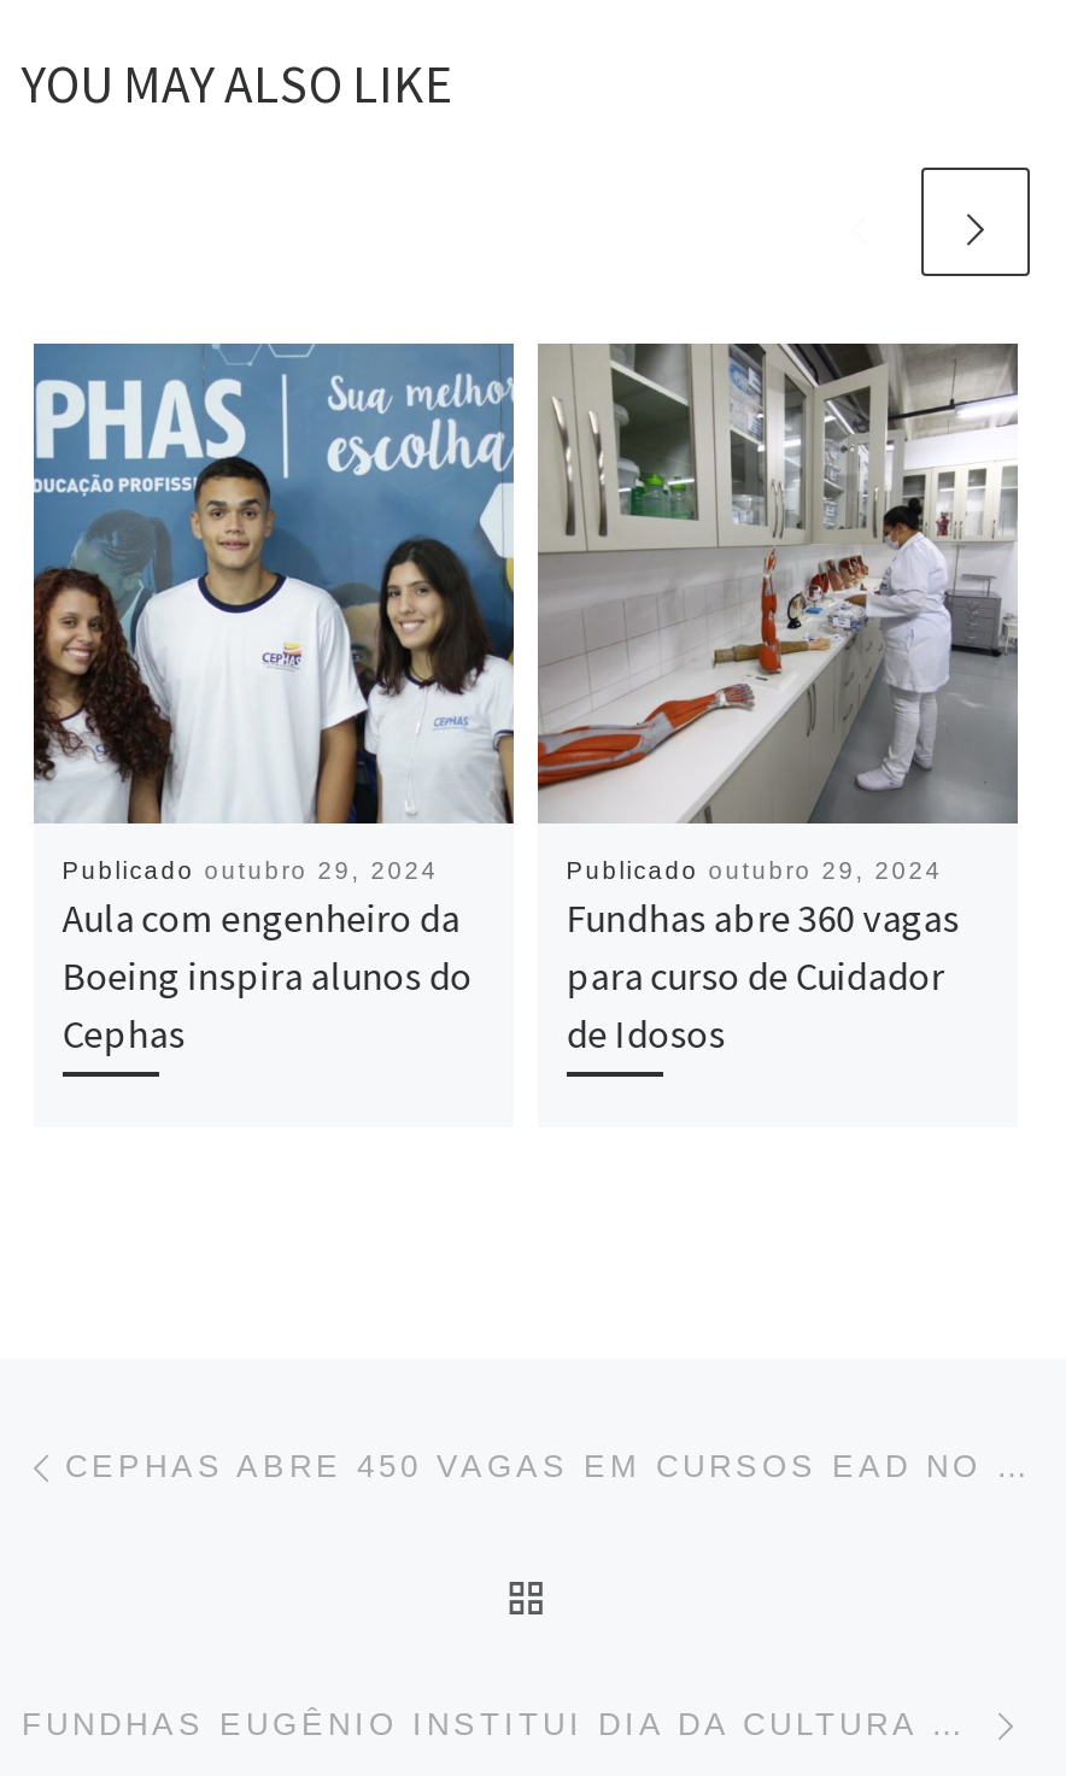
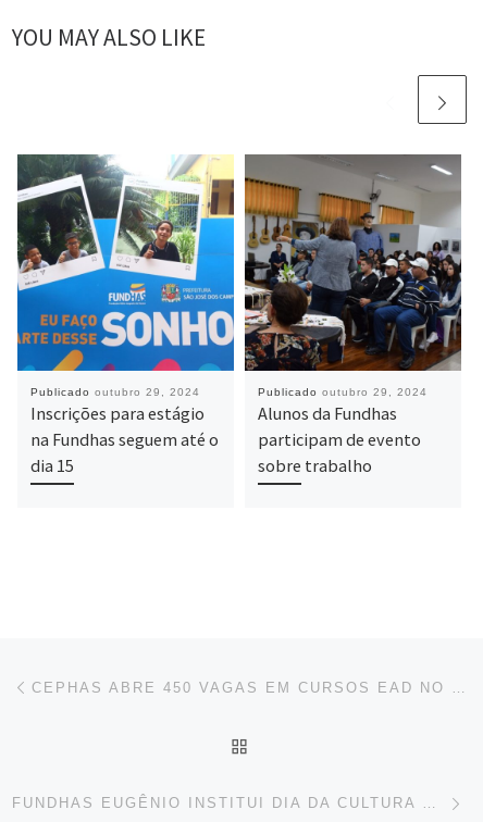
- [image]
- Aula com engenheiro da
- Boeing inspira alunos do
- Cephas
+ [image]
+ Inscrições para estágio
+ na Fundhas seguem até o
+ dia 15

- [image]
- Fundhas abre 360 vagas
- para curso de Cuidador
- de Idosos
+ [image]
+ Alunos da Fundhas
+ participam de evento
+ sobre trabalho
